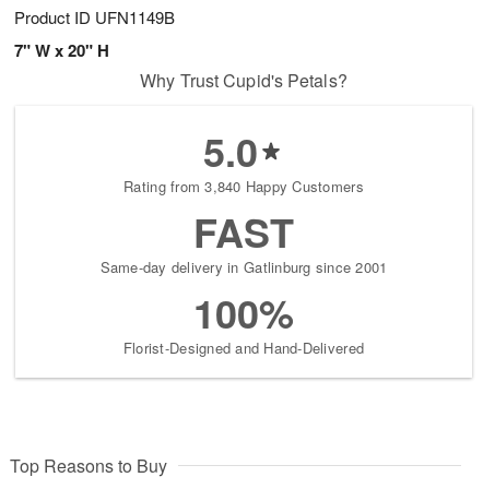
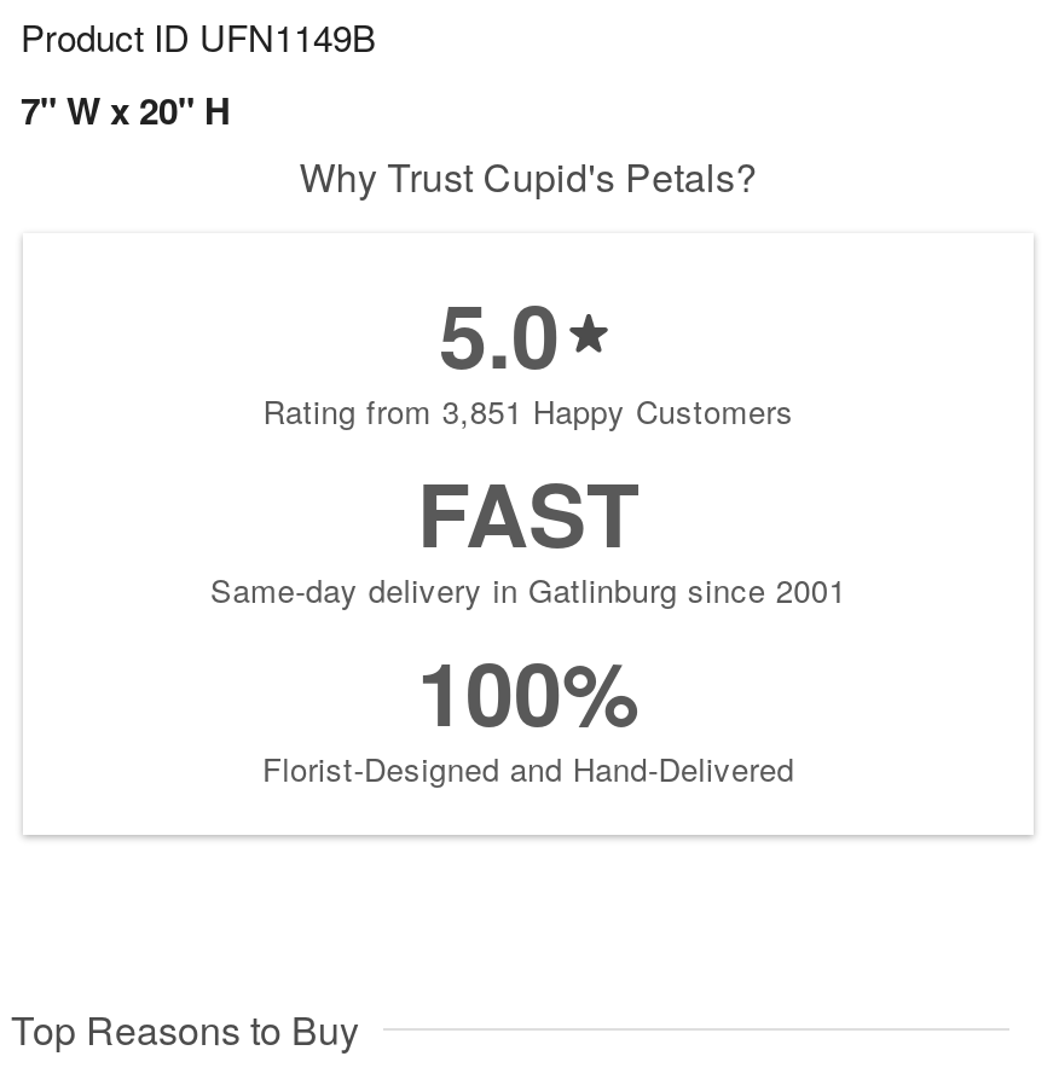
- Rating from 3,840 Happy Customers
+ Rating from 3,851 Happy Customers
